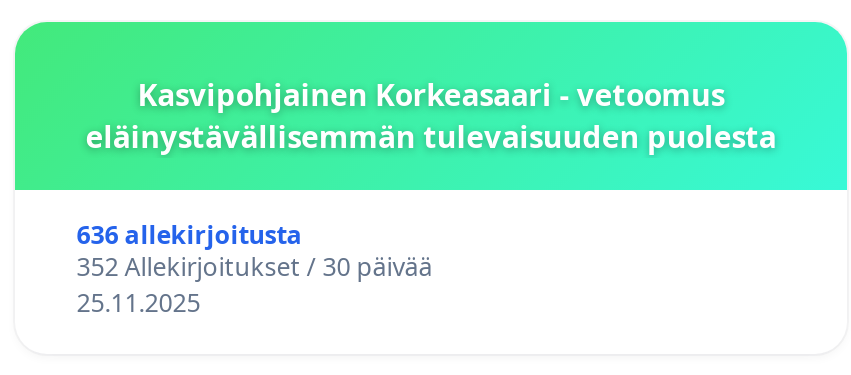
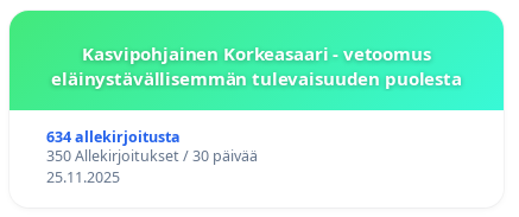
- 636 allekirjoitusta
+ 634 allekirjoitusta

- 352 Allekirjoitukset / 30 päivää
+ 350 Allekirjoitukset / 30 päivää
